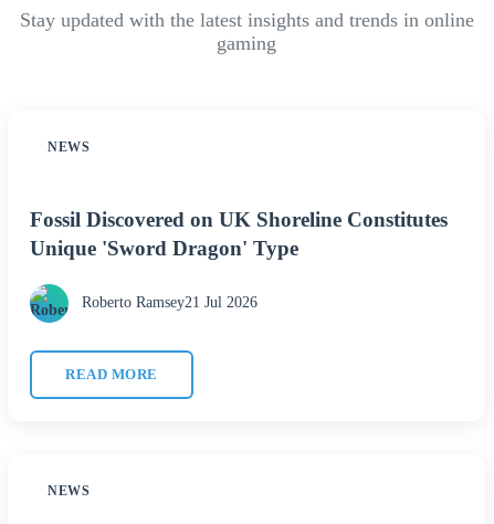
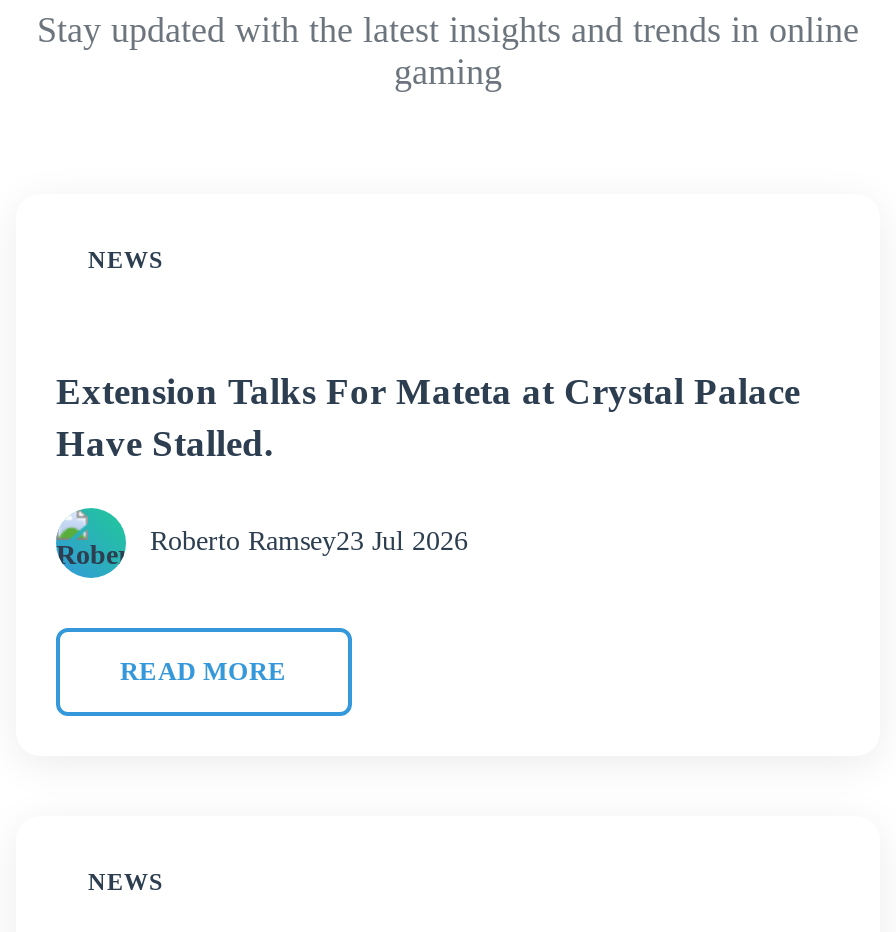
- Fossil Discovered on UK Shoreline Constitutes
- Unique 'Sword Dragon' Type
+ Extension Talks For Mateta at Crystal Palace
+ Have Stalled.

- Roberto Ramsey21 Jul 2026
+ Roberto Ramsey23 Jul 2026
